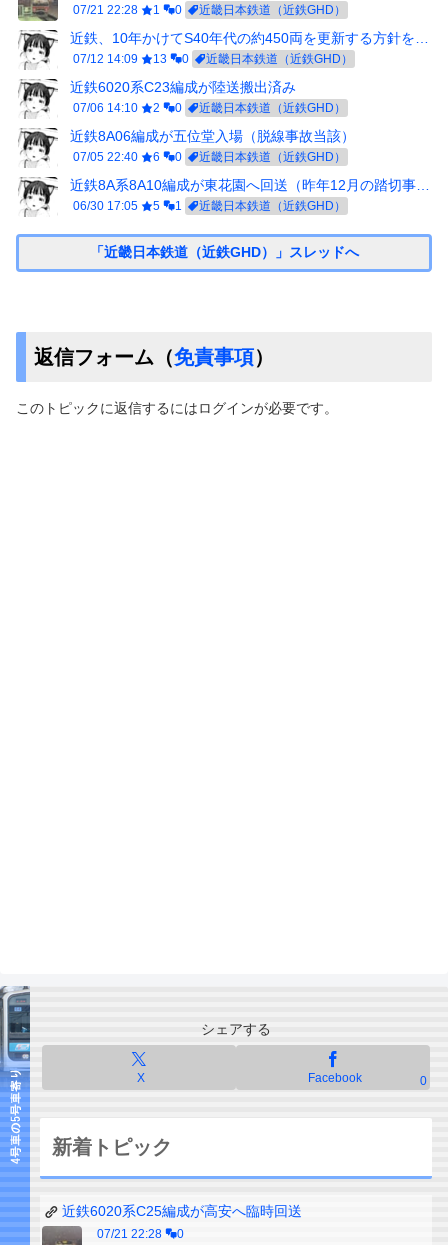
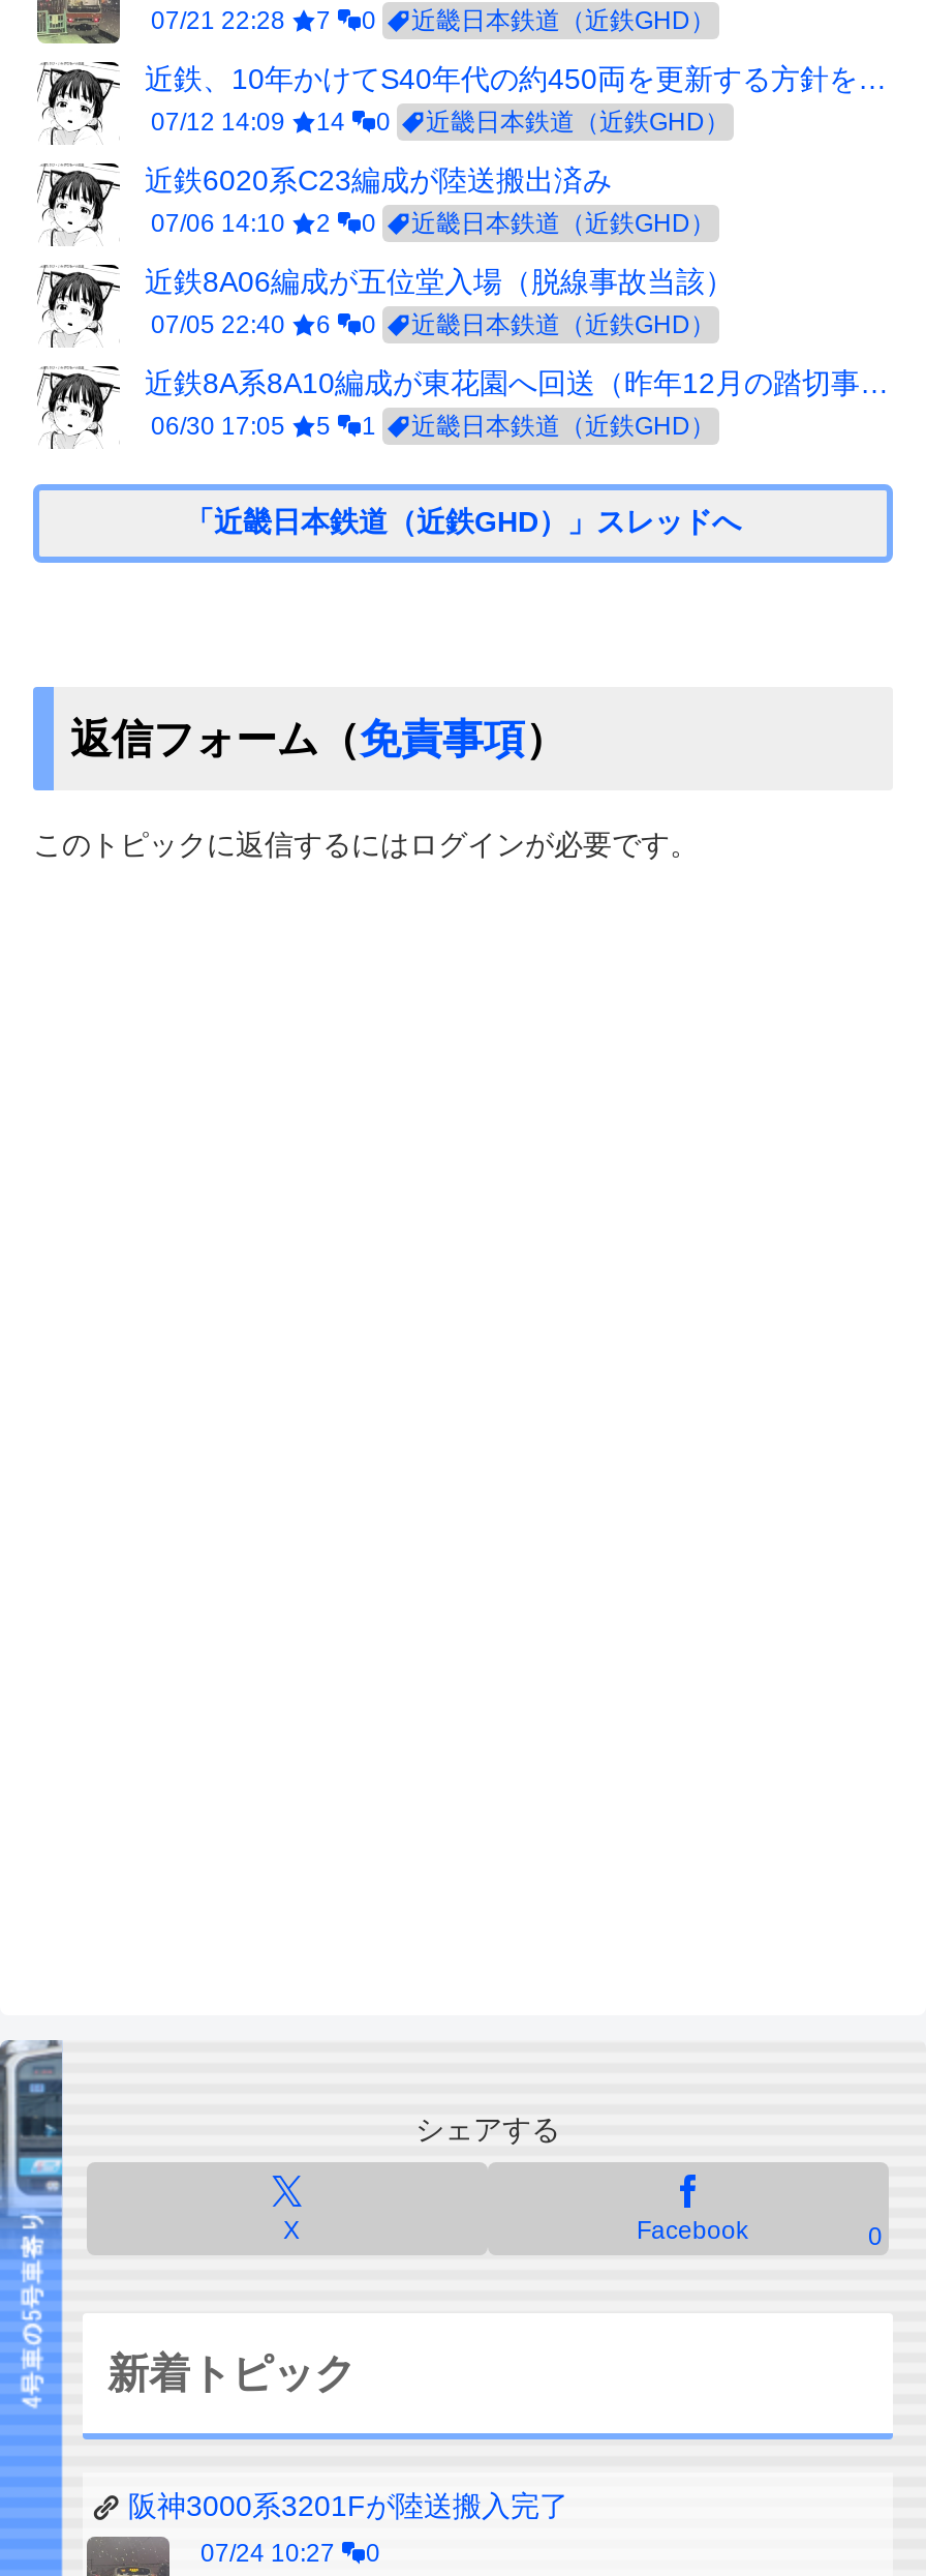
- 1
+ 7

- 13
+ 14

- 近鉄6020系C25編成が高安へ臨時回送
+ 阪神3000系3201Fが陸送搬入完了

- 07/21 22:28 0
+ 07/24 10:27 0
